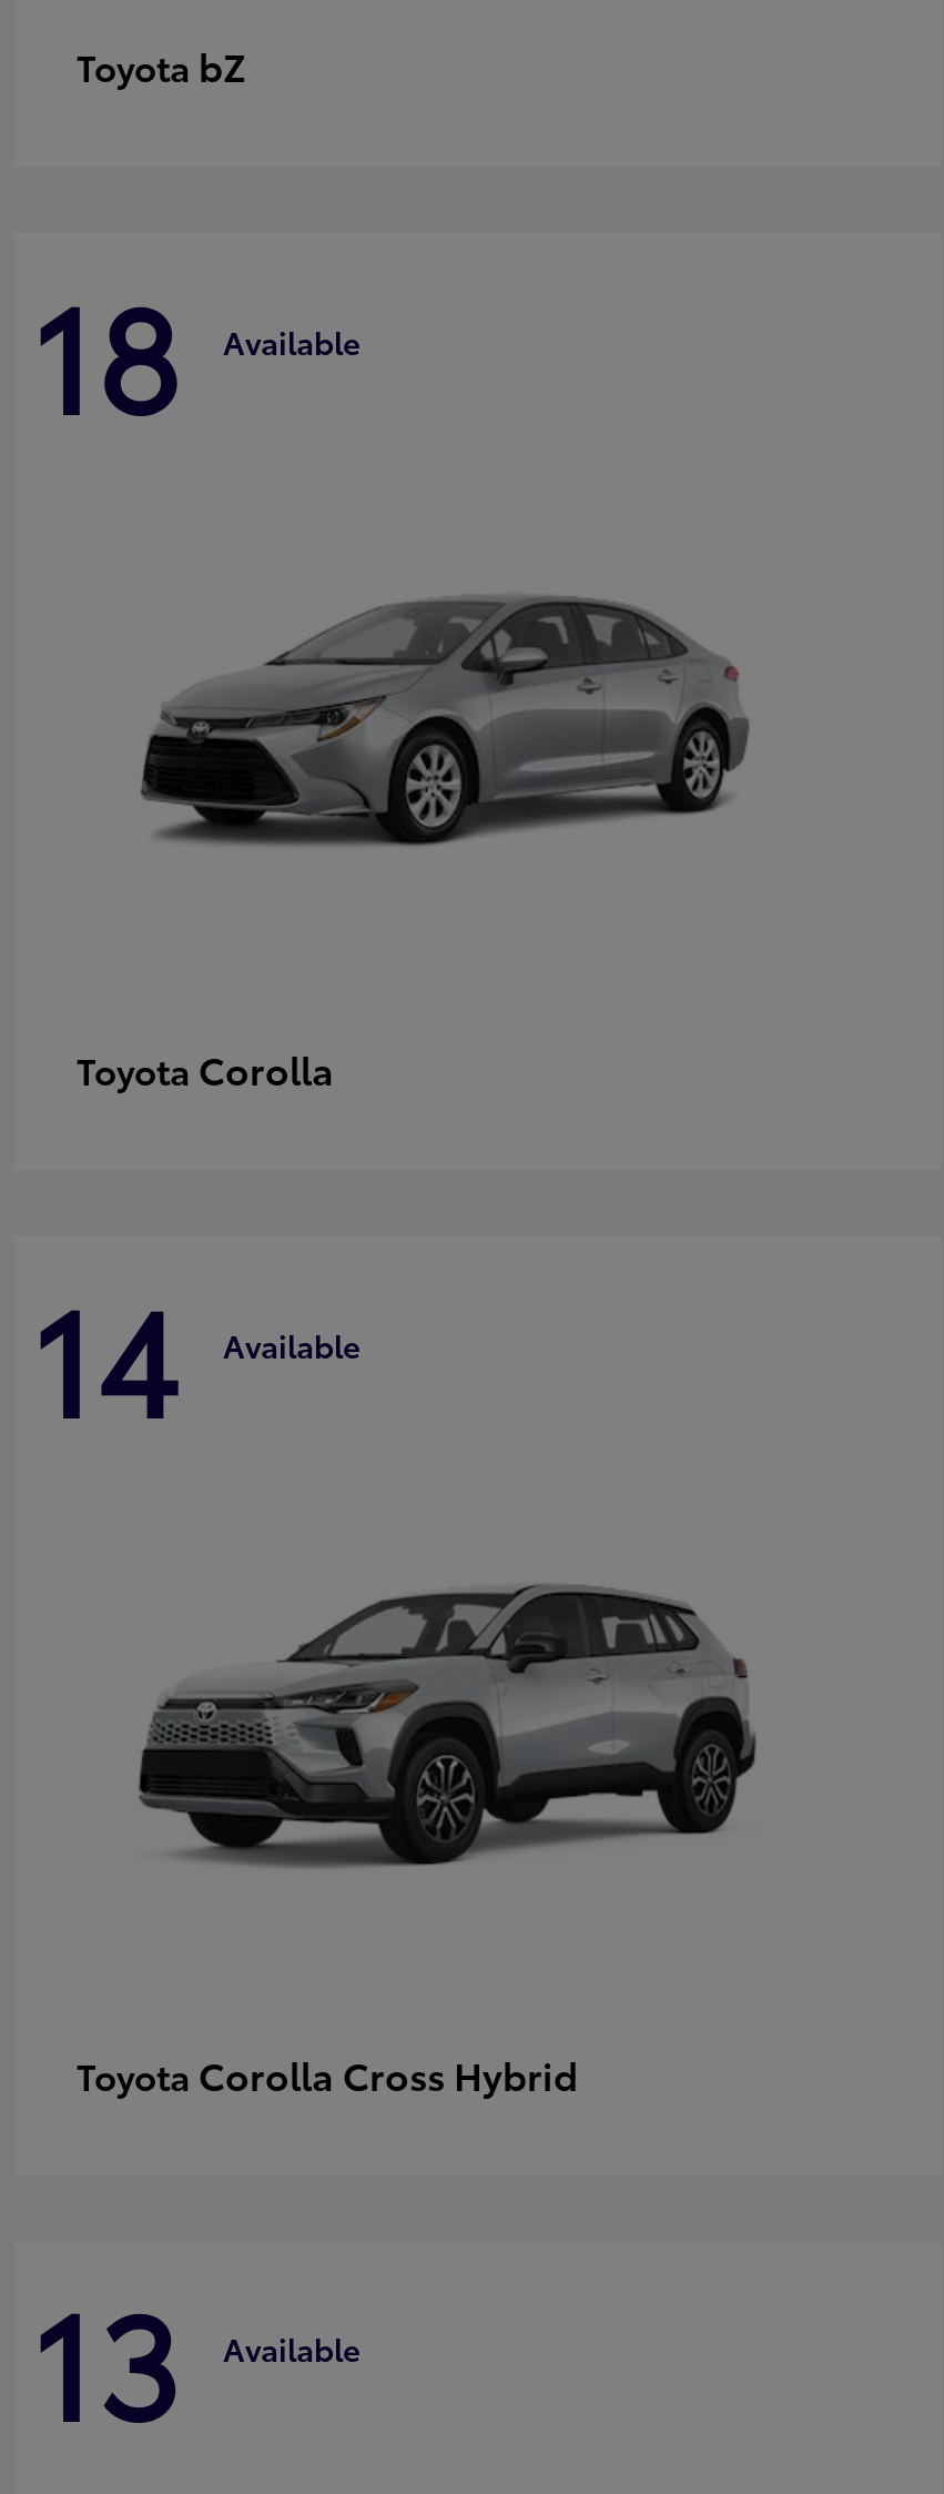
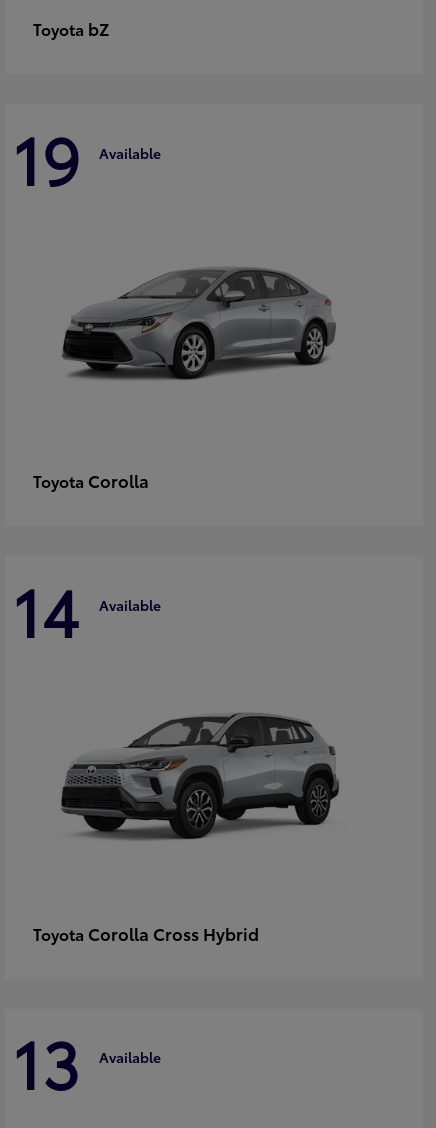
- 18 Available
+ 19 Available
